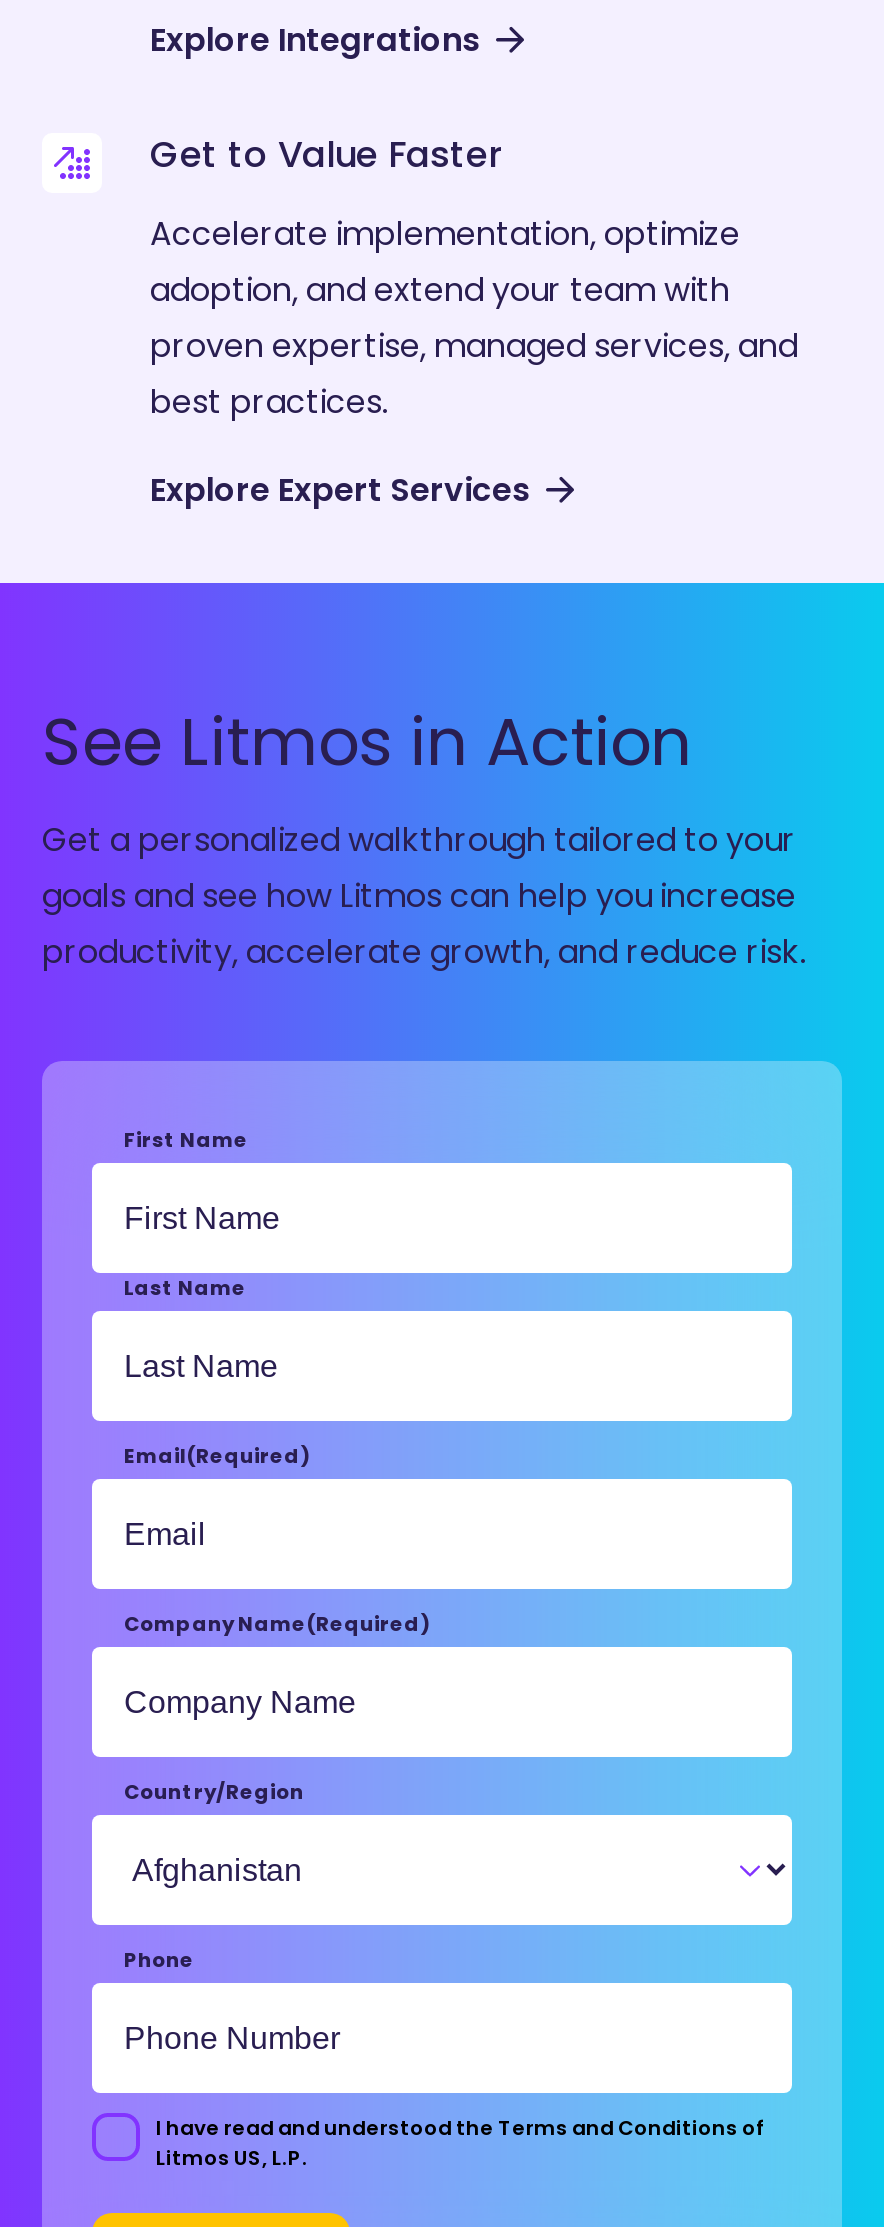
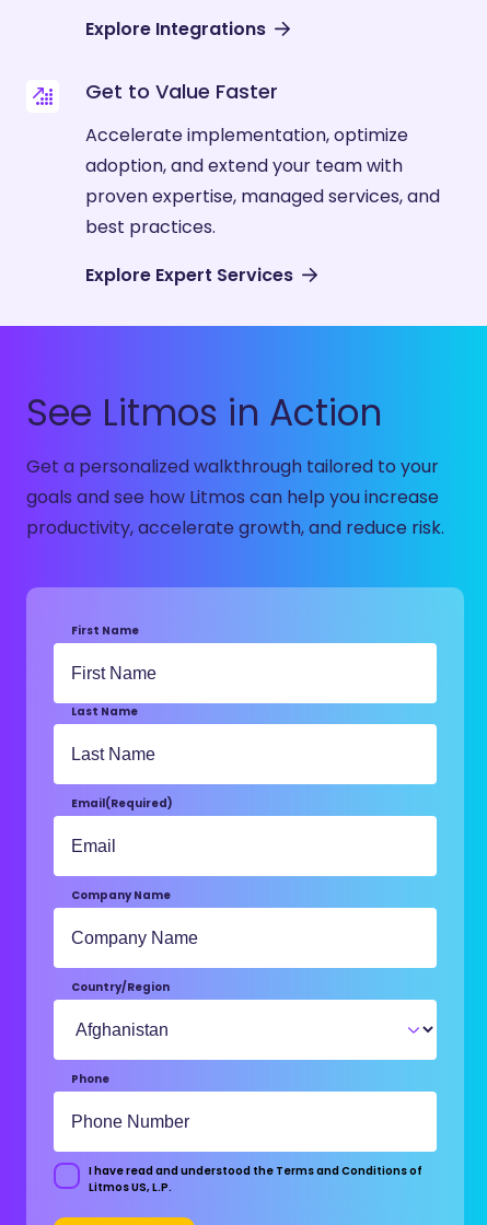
- Company Name(Required)
+ Company Name
